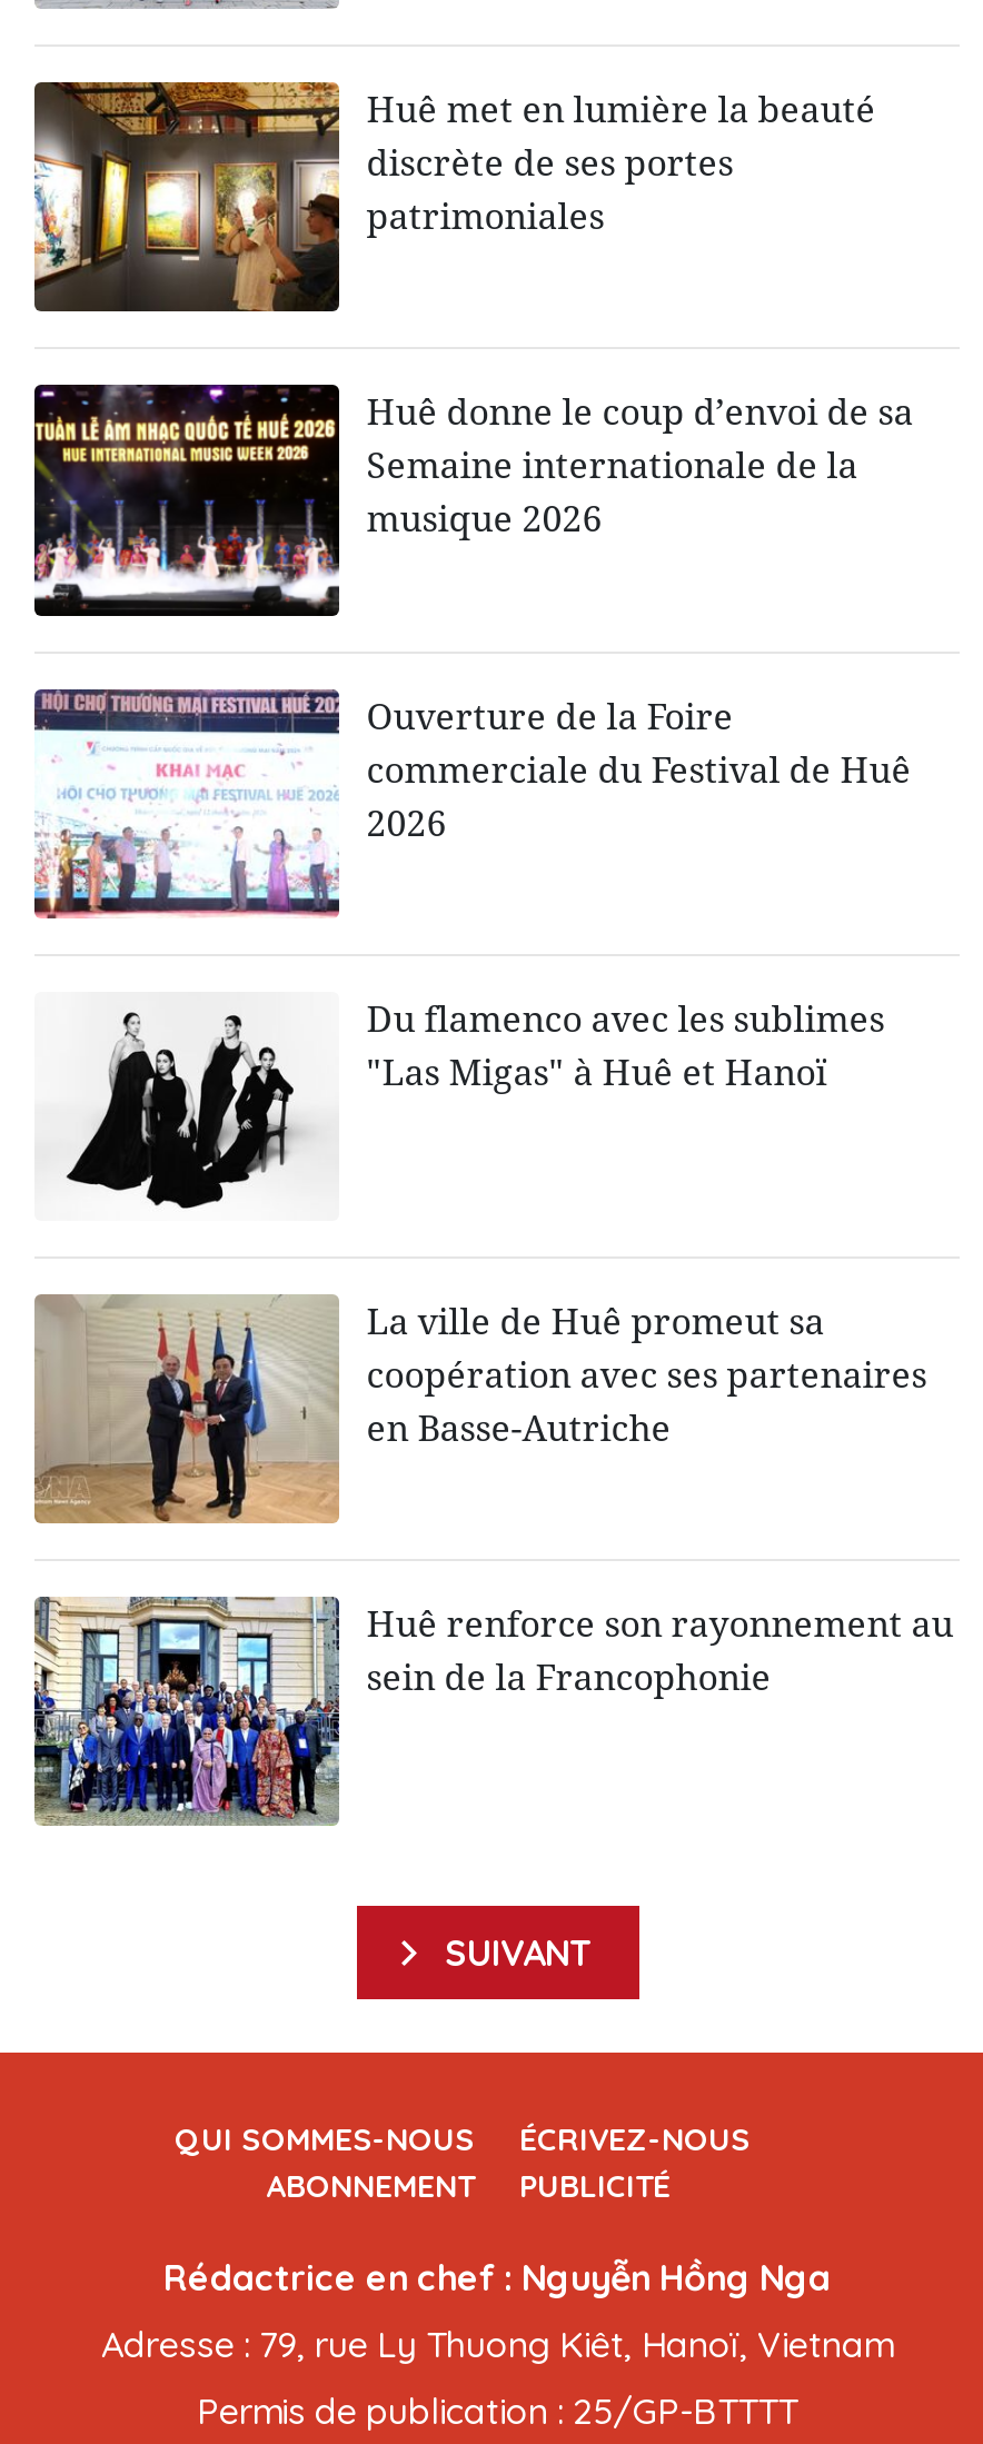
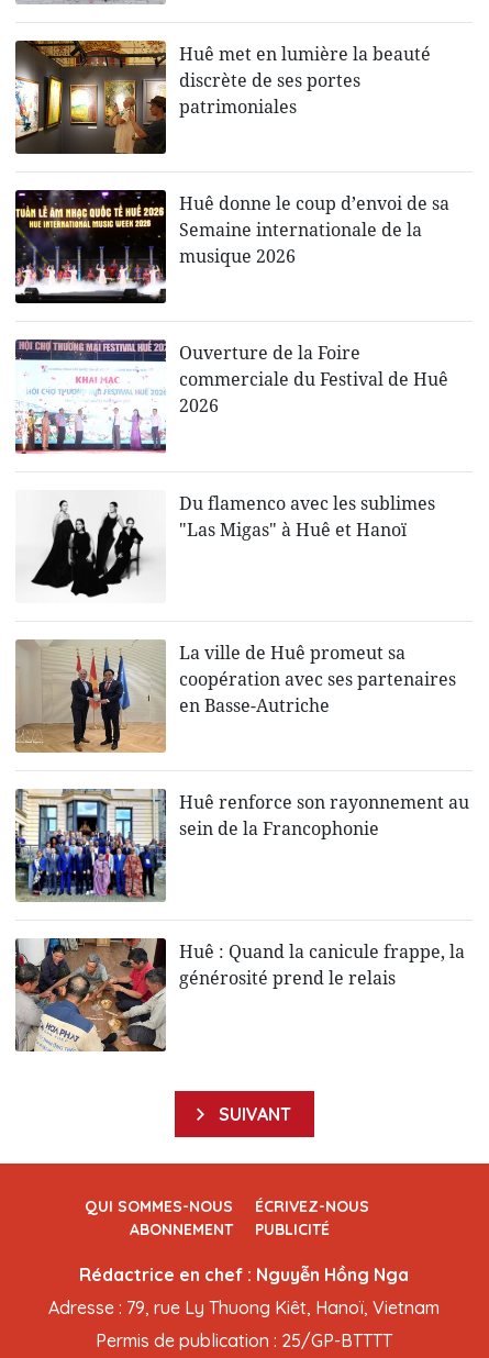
+ [image]
+ Huê : Quand la canicule frappe, la
+ générosité prend le relais
